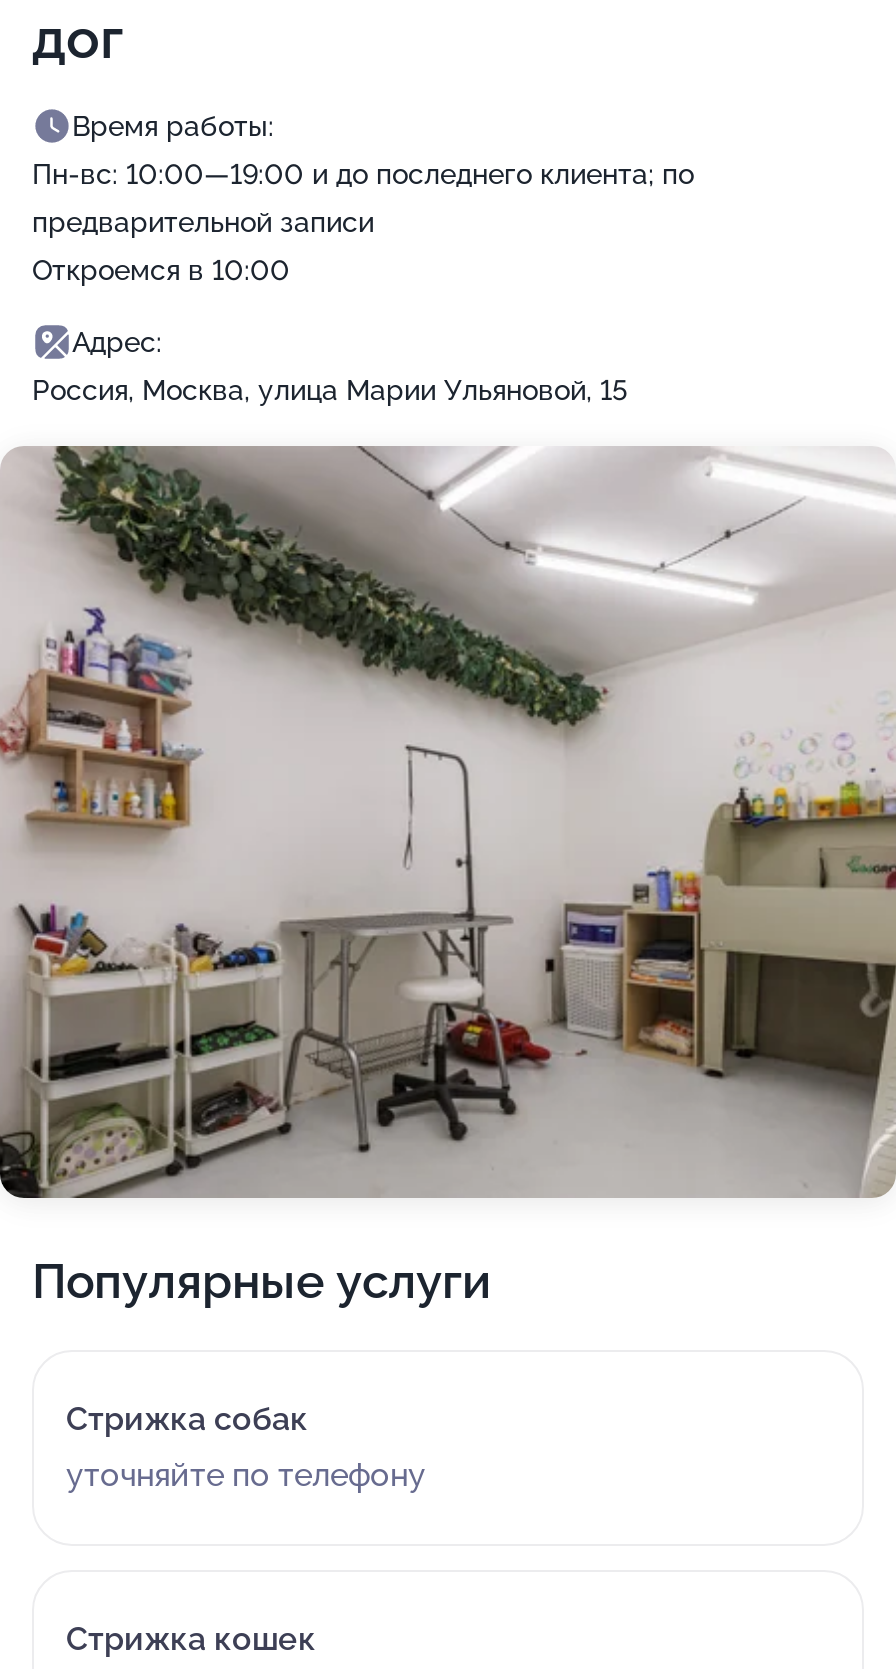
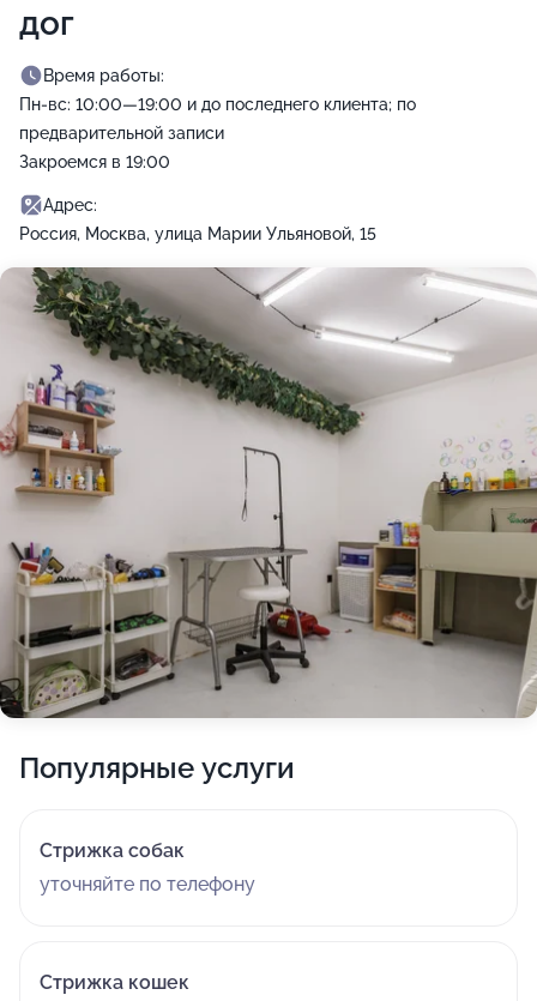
- Откроемся в 10:00
+ Закроемся в 19:00
